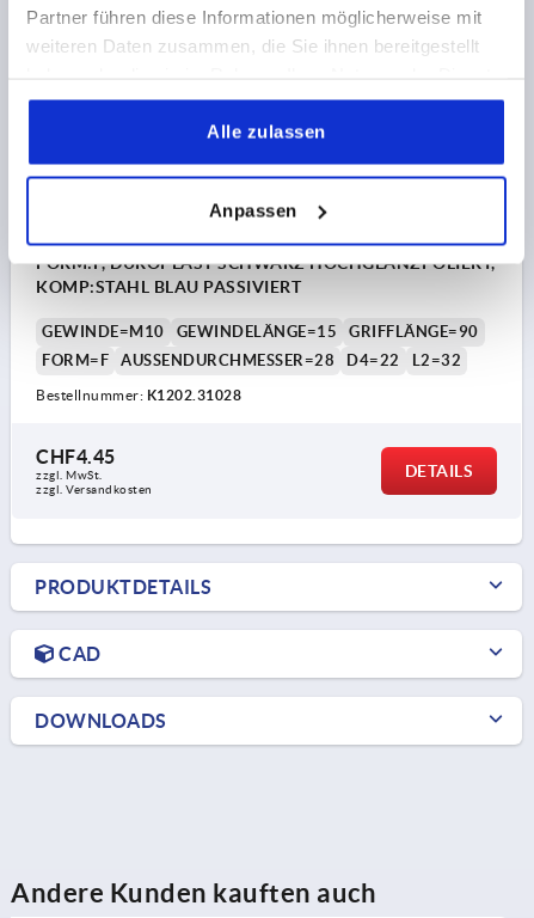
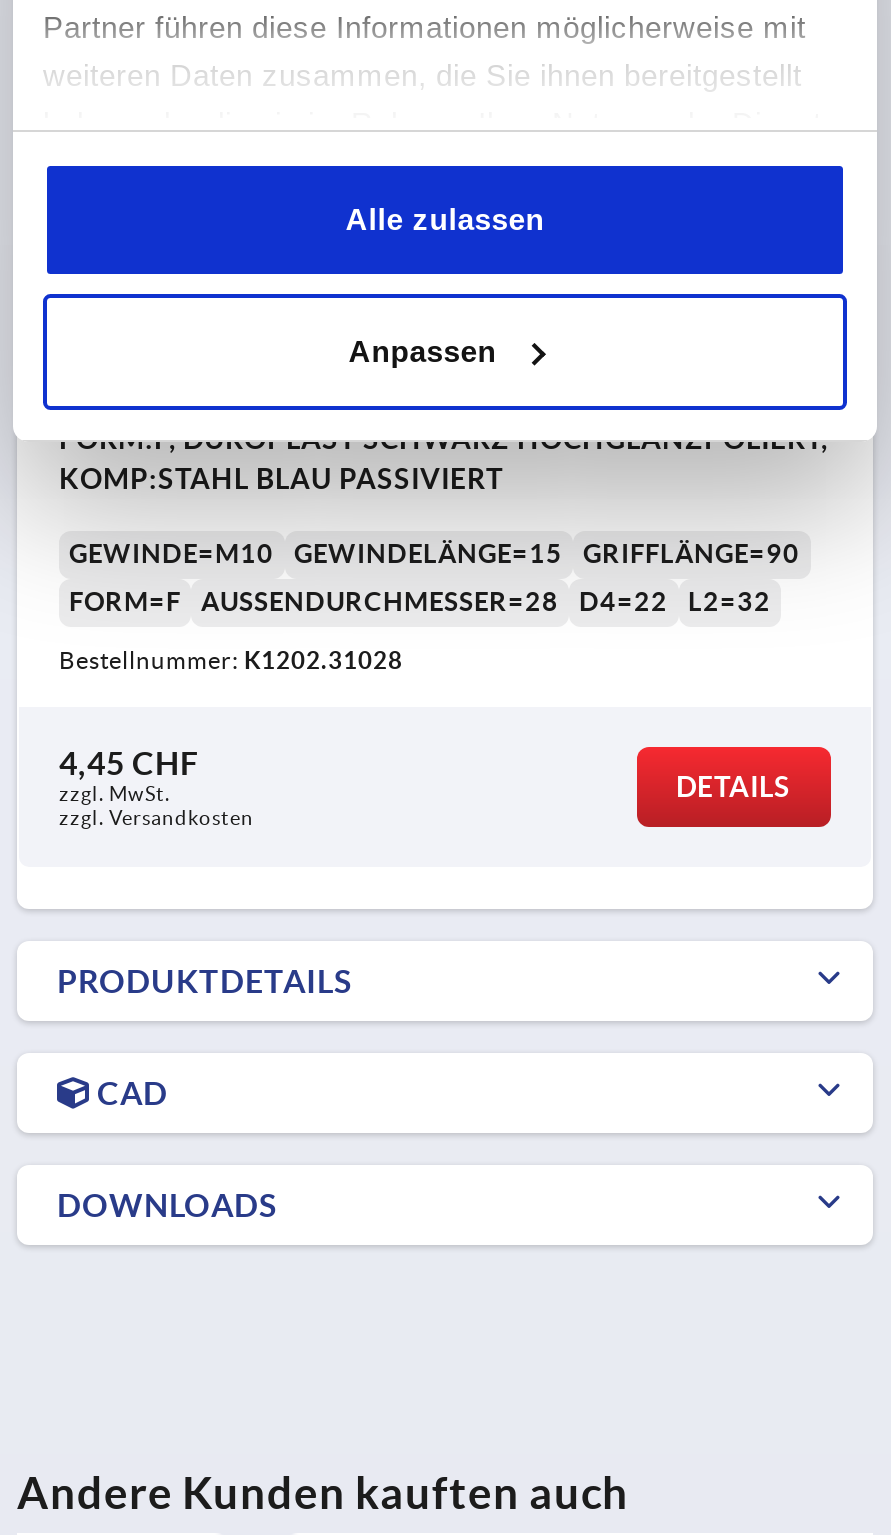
- CHF4.45
+ 4,45 CHF
